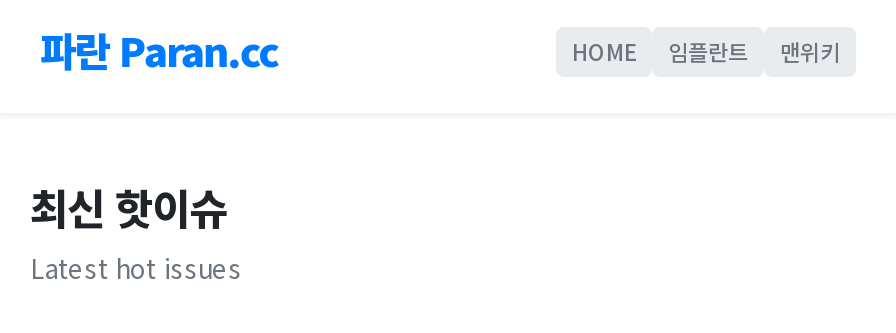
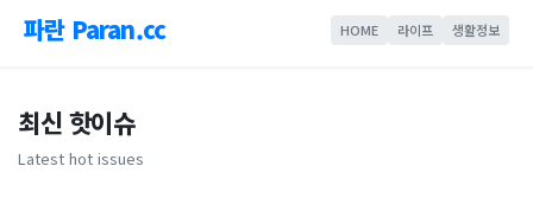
- 임플란트
- 맨위키
+ 라이프
+ 생활정보
